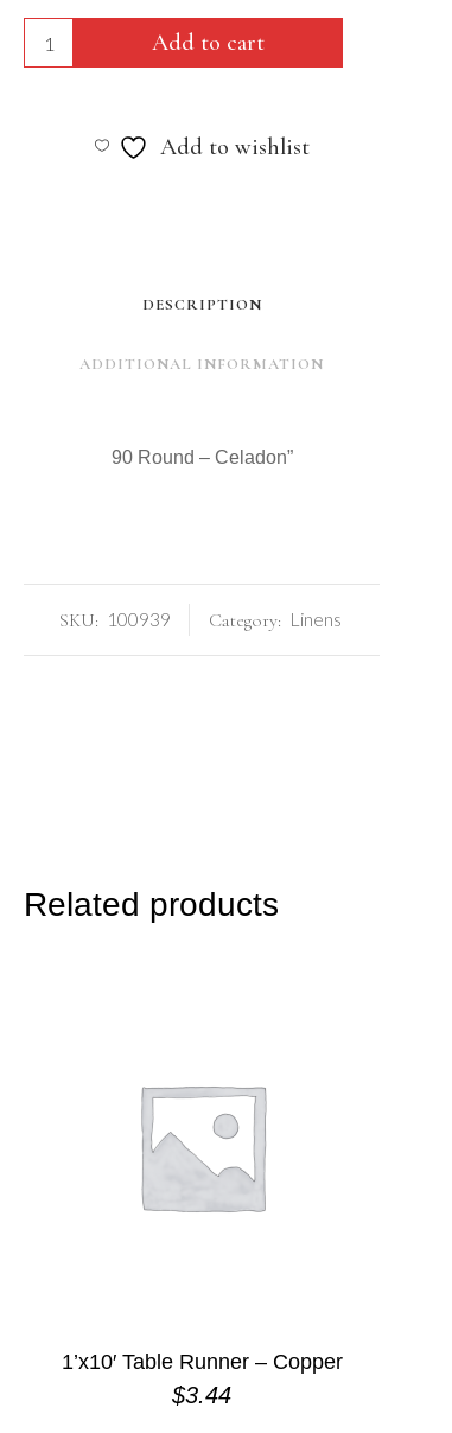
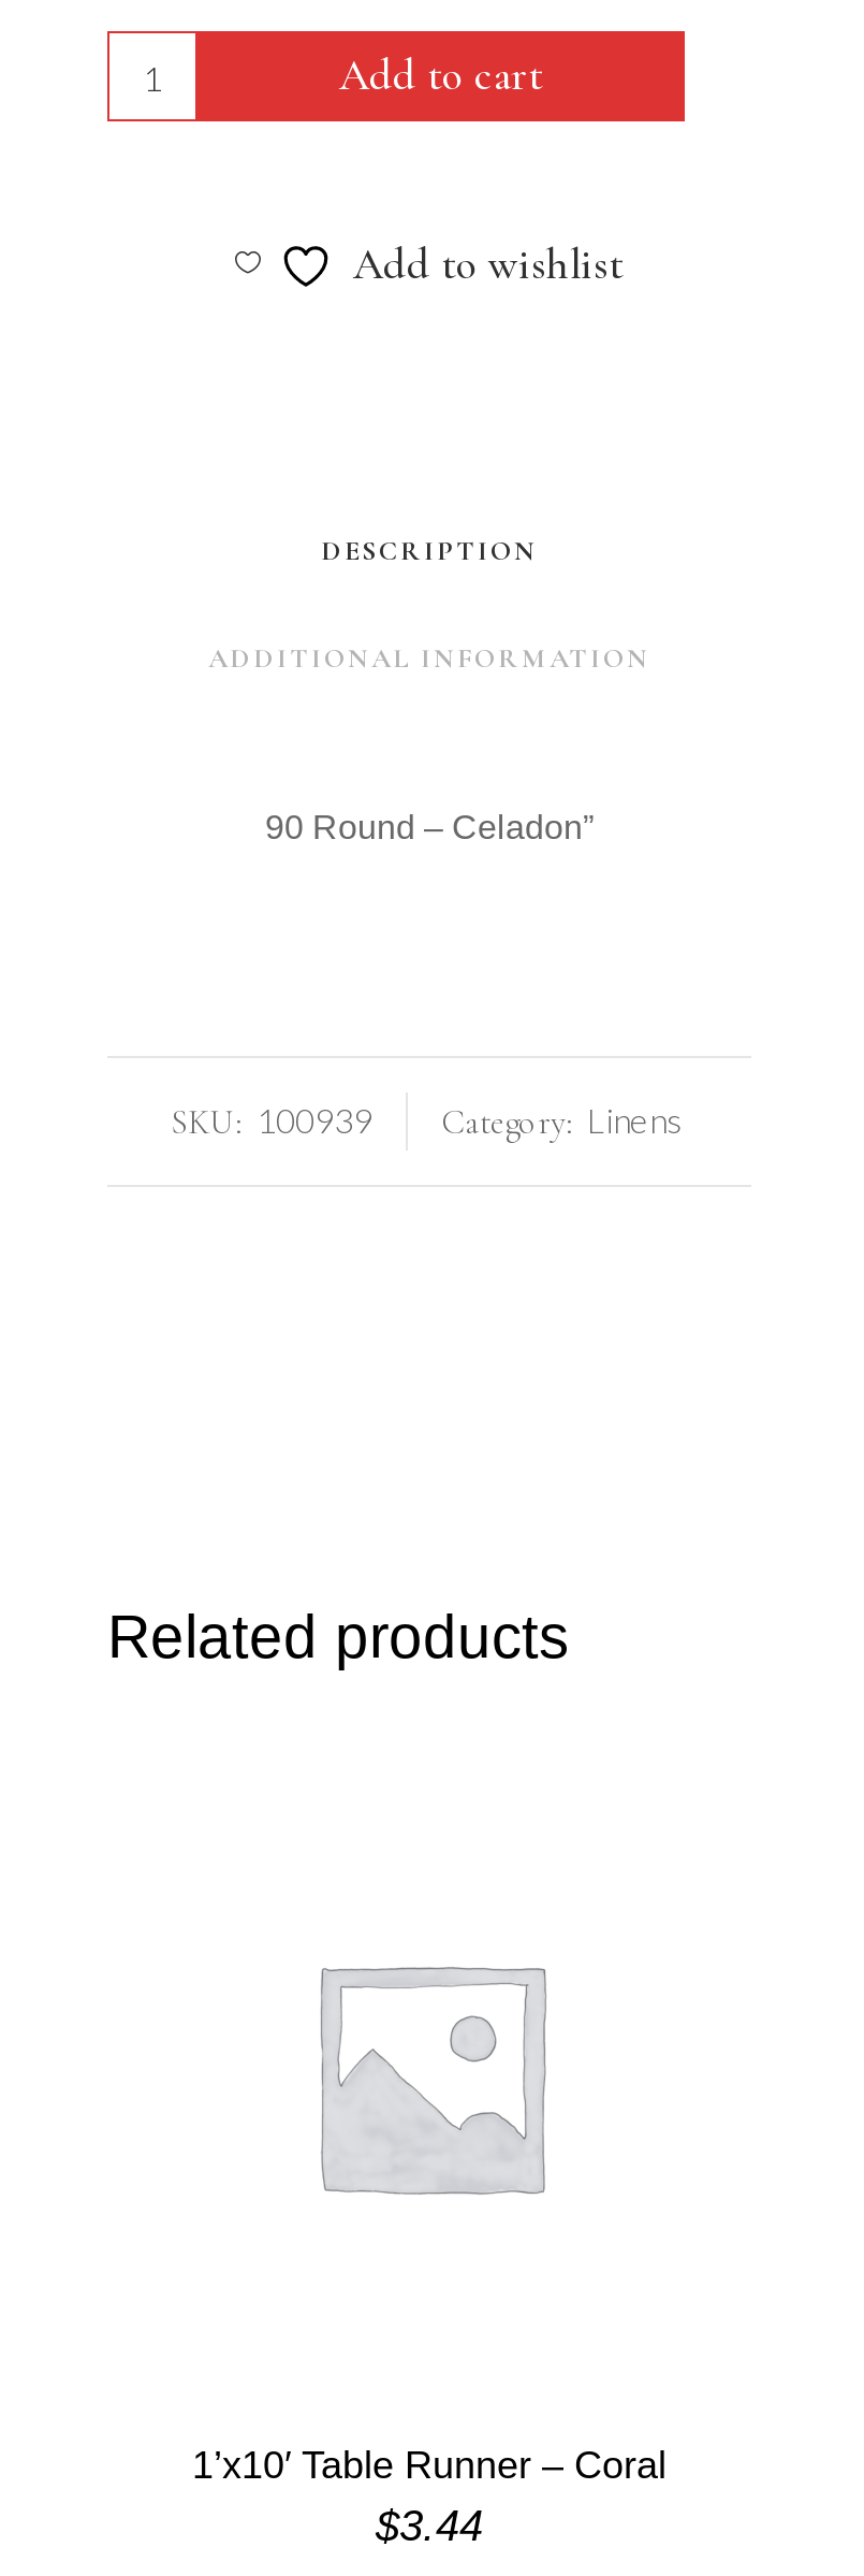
- 1’x10′ Table Runner – Copper
+ 1’x10′ Table Runner – Coral
